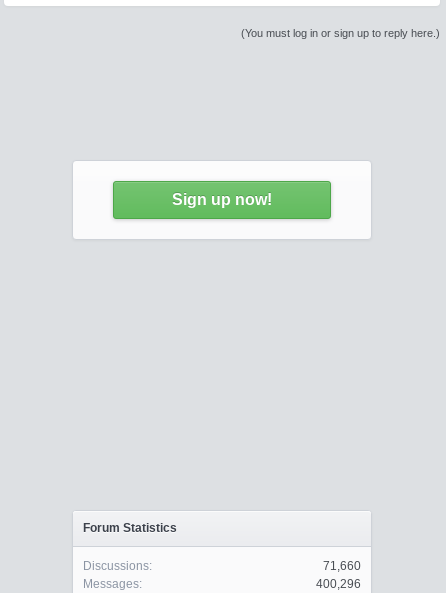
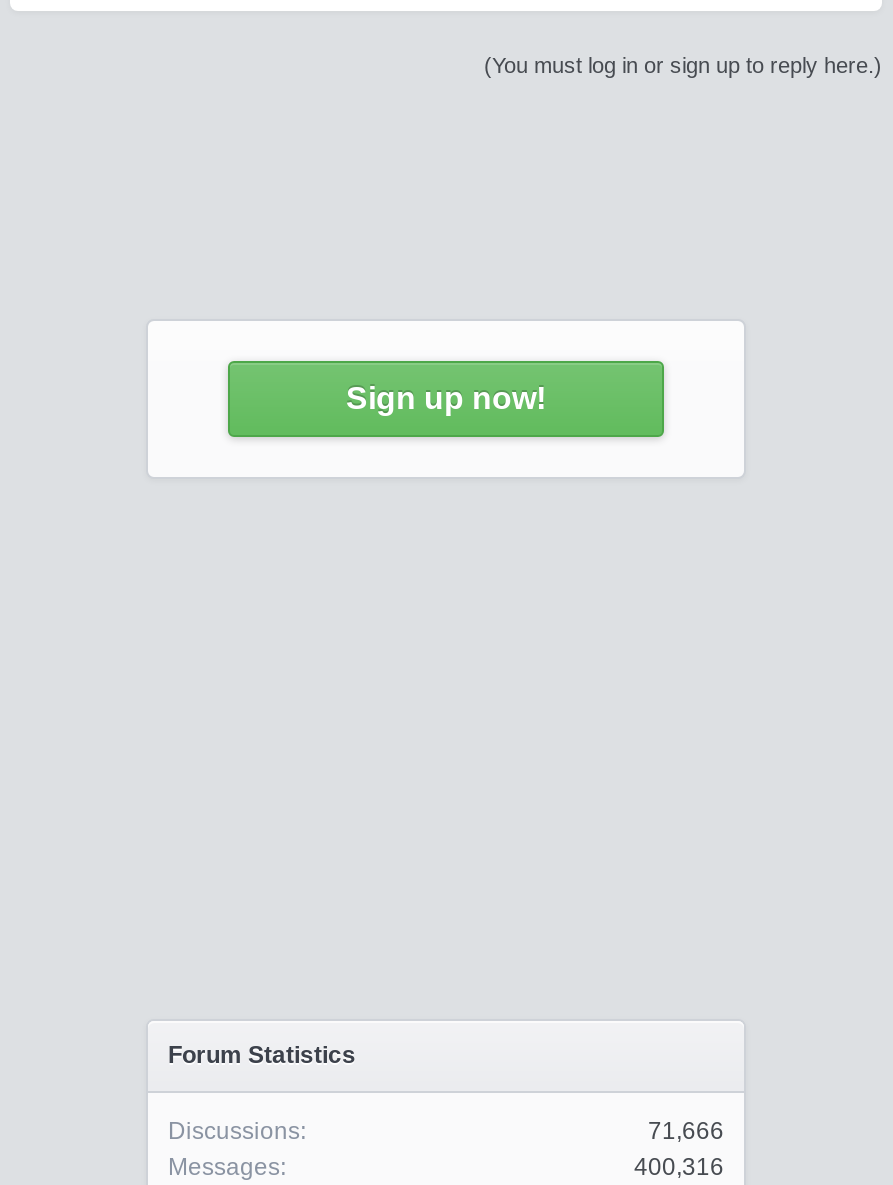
- 71,660
+ 71,666

- 400,296
+ 400,316
